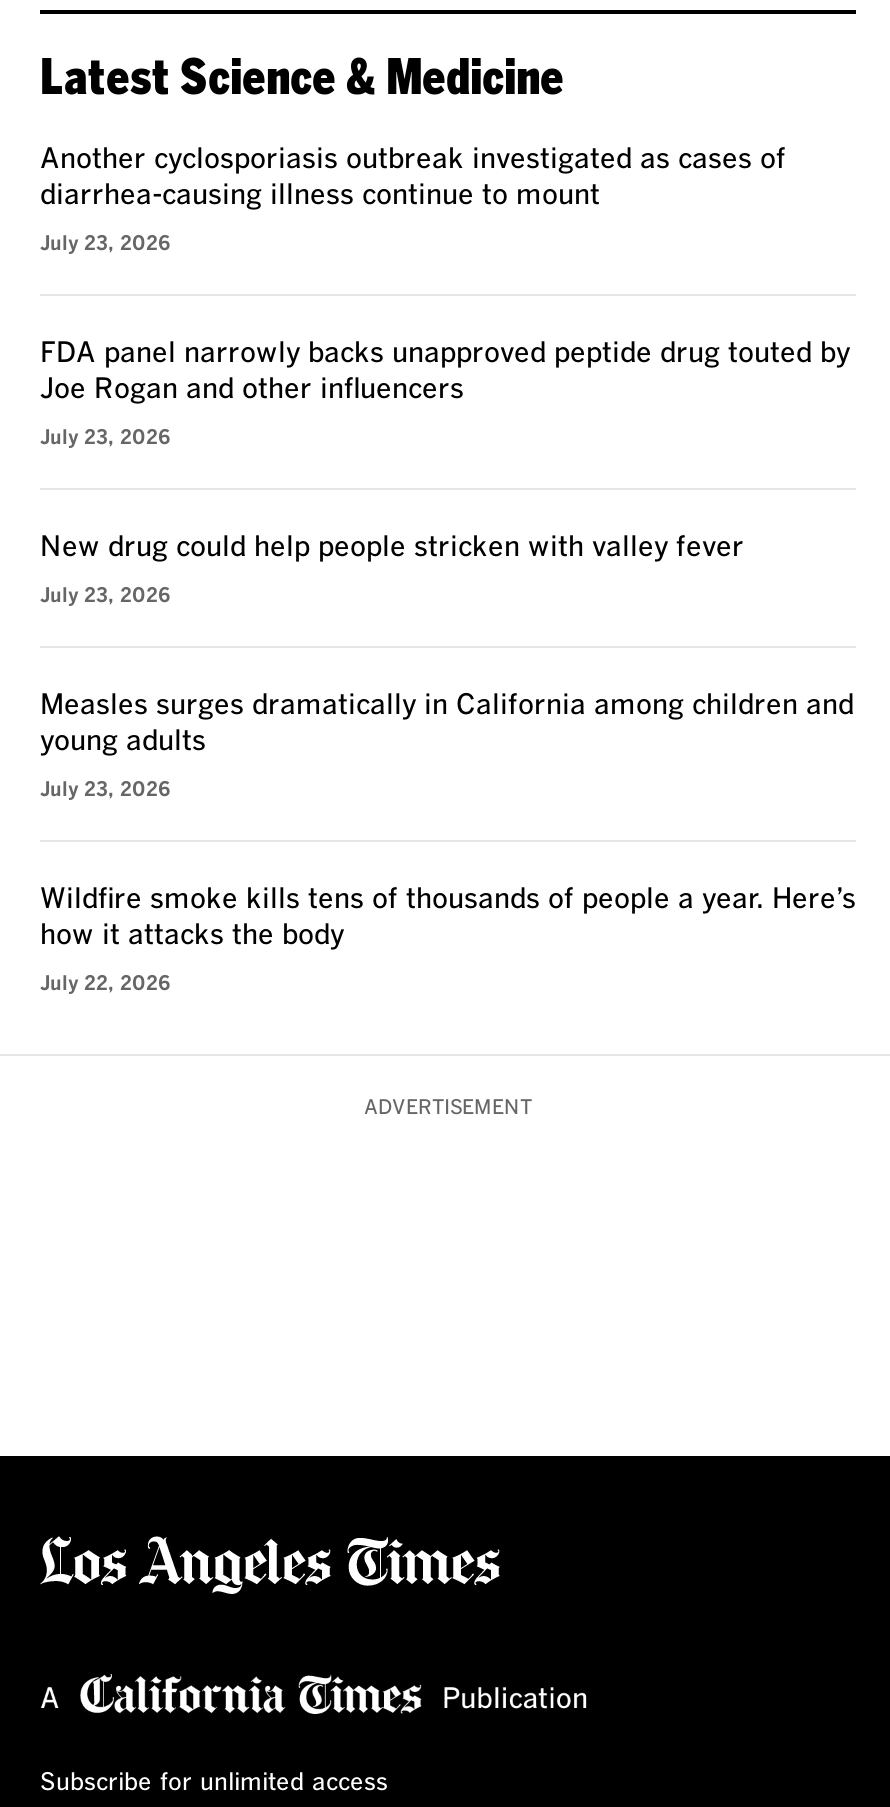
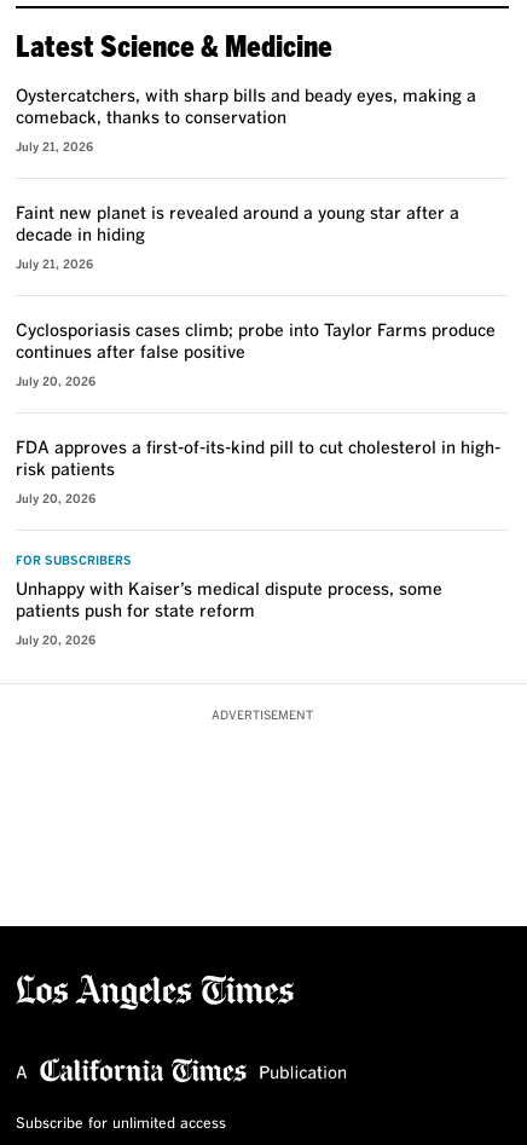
- Another cyclosporiasis outbreak investigated as cases of
- diarrhea-causing illness continue to mount
- July 23, 2026
+ Oystercatchers, with sharp bills and beady eyes, making a
+ comeback, thanks to conservation
+ July 21, 2026

- FDA panel narrowly backs unapproved peptide drug touted by
- Joe Rogan and other influencers
- July 23, 2026
+ Faint new planet is revealed around a young star after a
+ decade in hiding
+ July 21, 2026

- New drug could help people stricken with valley fever
- July 23, 2026
+ Cyclosporiasis cases climb; probe into Taylor Farms produce
+ continues after false positive
+ July 20, 2026

- Measles surges dramatically in California among children and
- young adults
- July 23, 2026
+ FDA approves a first-of-its-kind pill to cut cholesterol in high-
+ risk patients
+ July 20, 2026

- Wildfire smoke kills tens of thousands of people a year. Here’s
- how it attacks the body
- July 22, 2026
+ FOR SUBSCRIBERS
+ Unhappy with Kaiser’s medical dispute process, some
+ patients push for state reform
+ July 20, 2026
